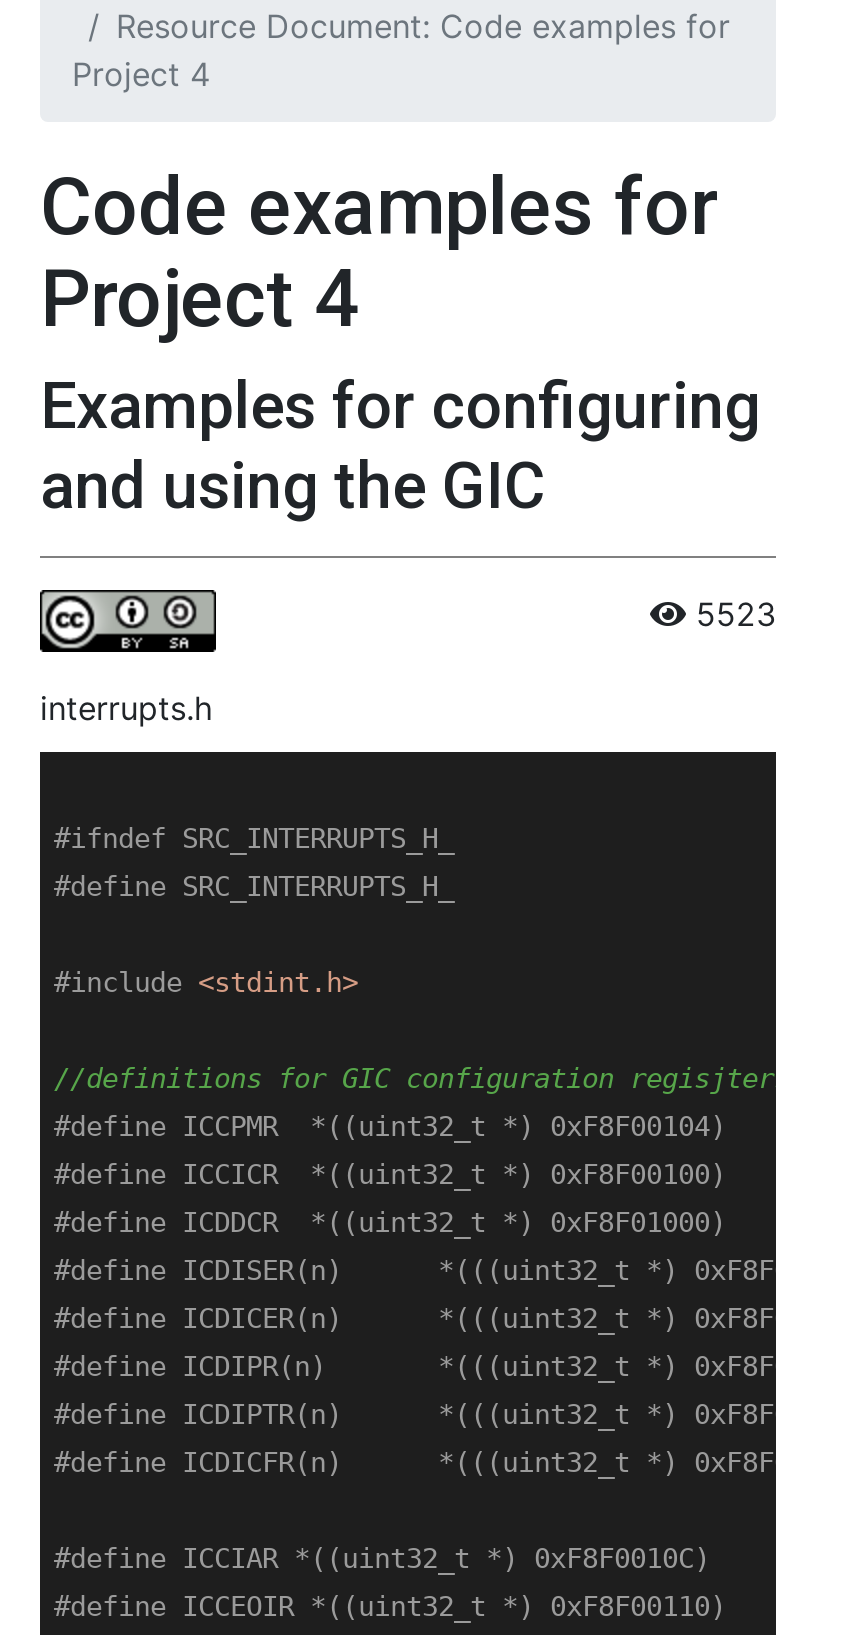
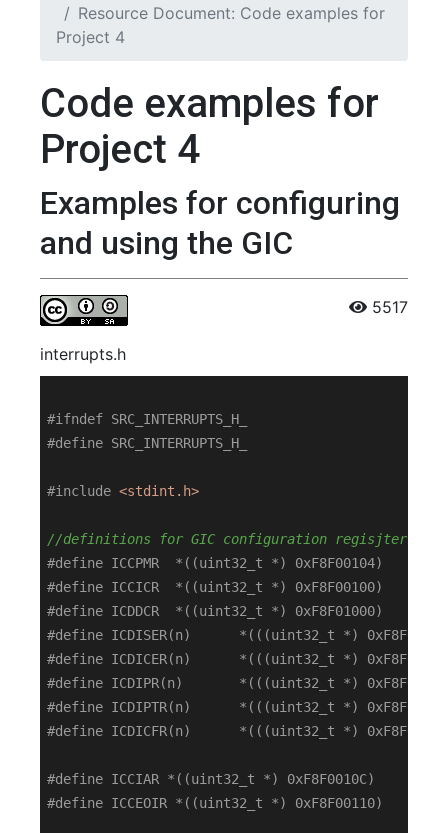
- 5523
+ 5517
